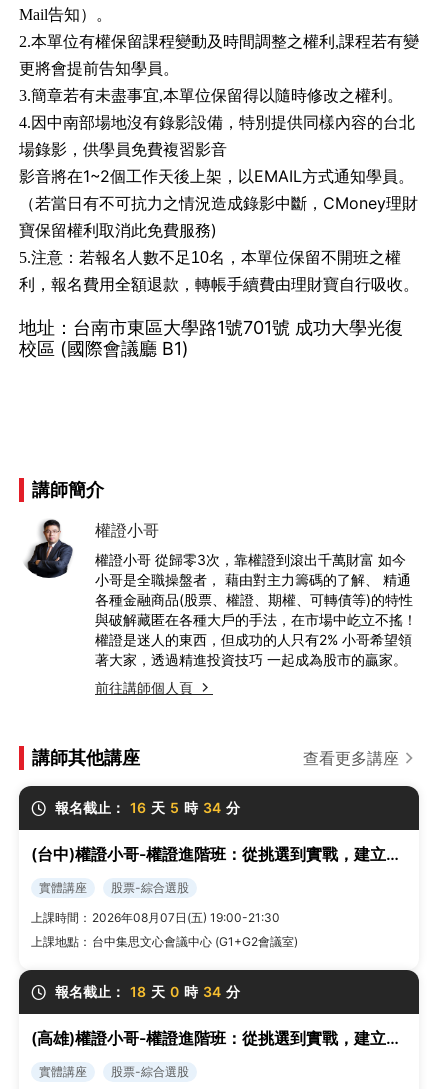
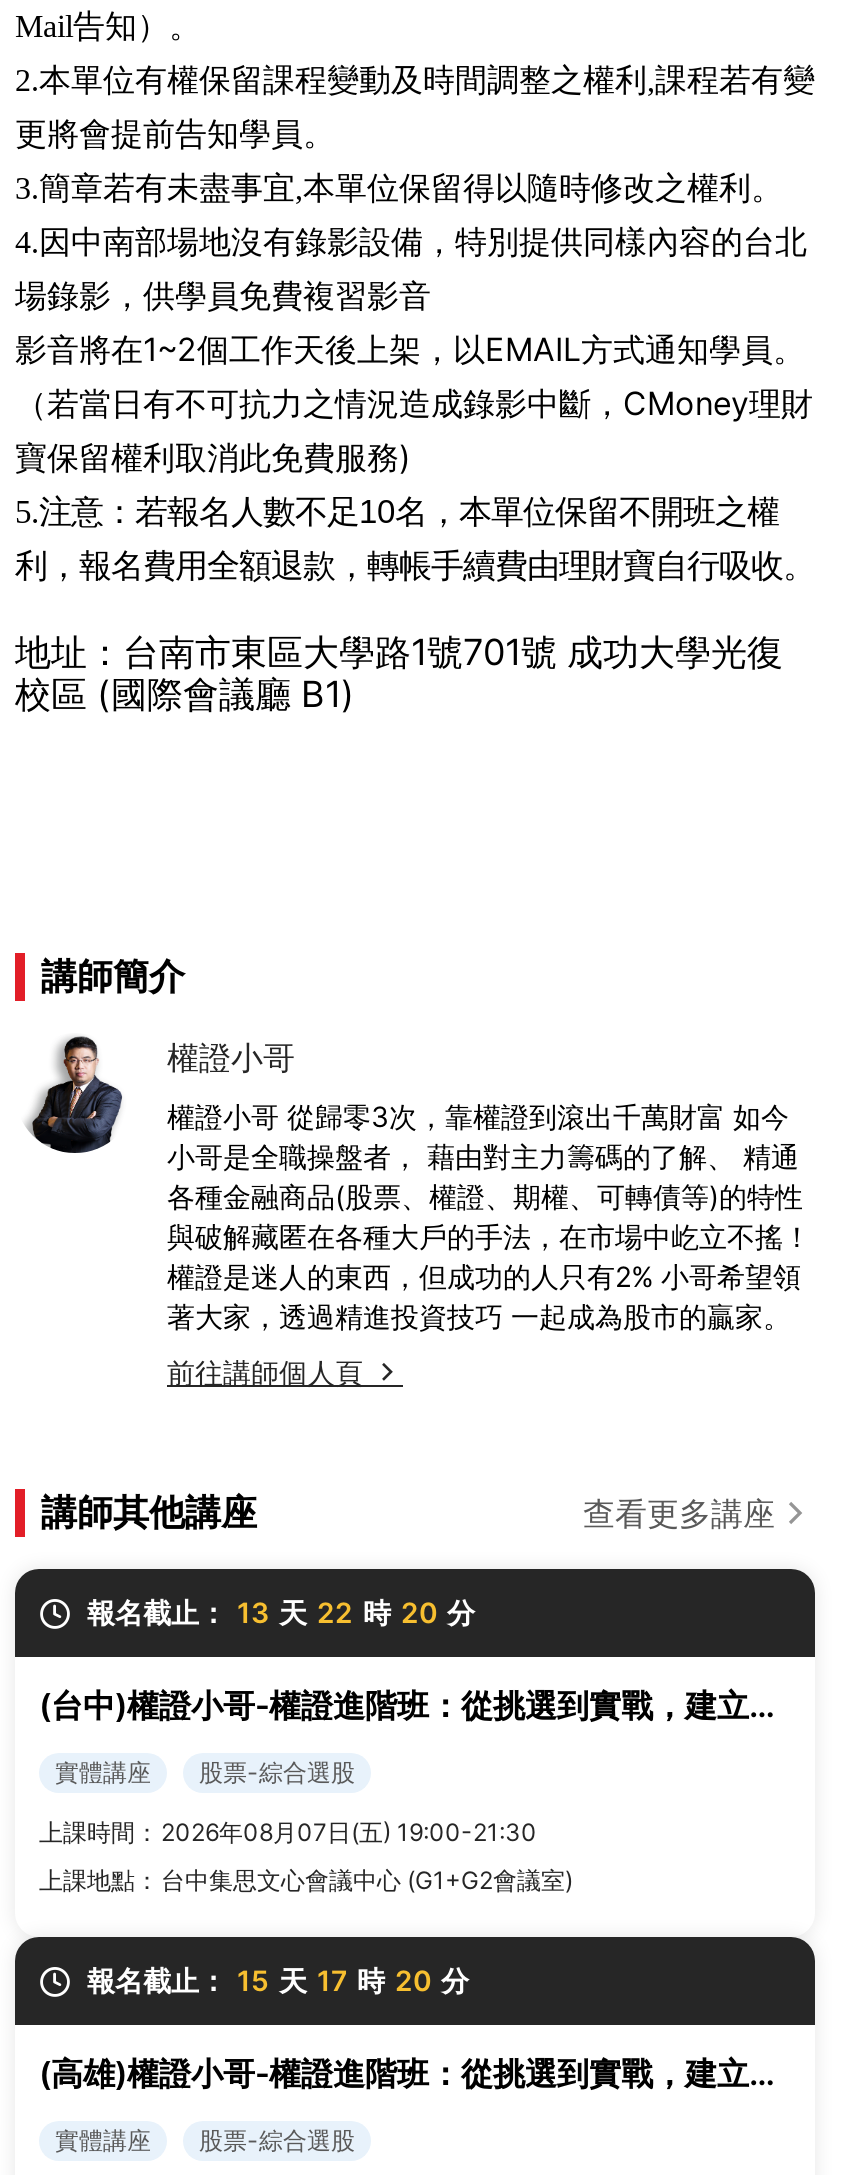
- 報名截止： 16 天 5 時 34 分
+ 報名截止： 13 天 22 時 20 分

- 報名截止： 18 天 0 時 34 分
+ 報名截止： 15 天 17 時 20 分
